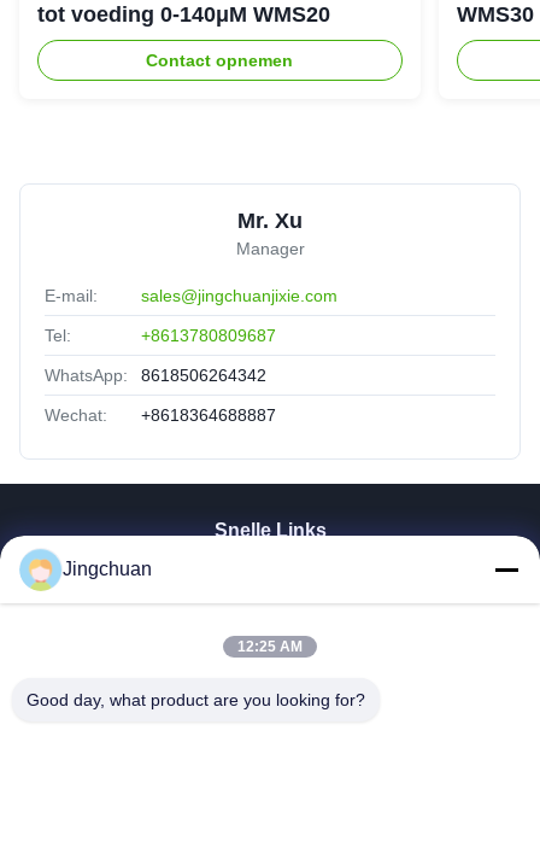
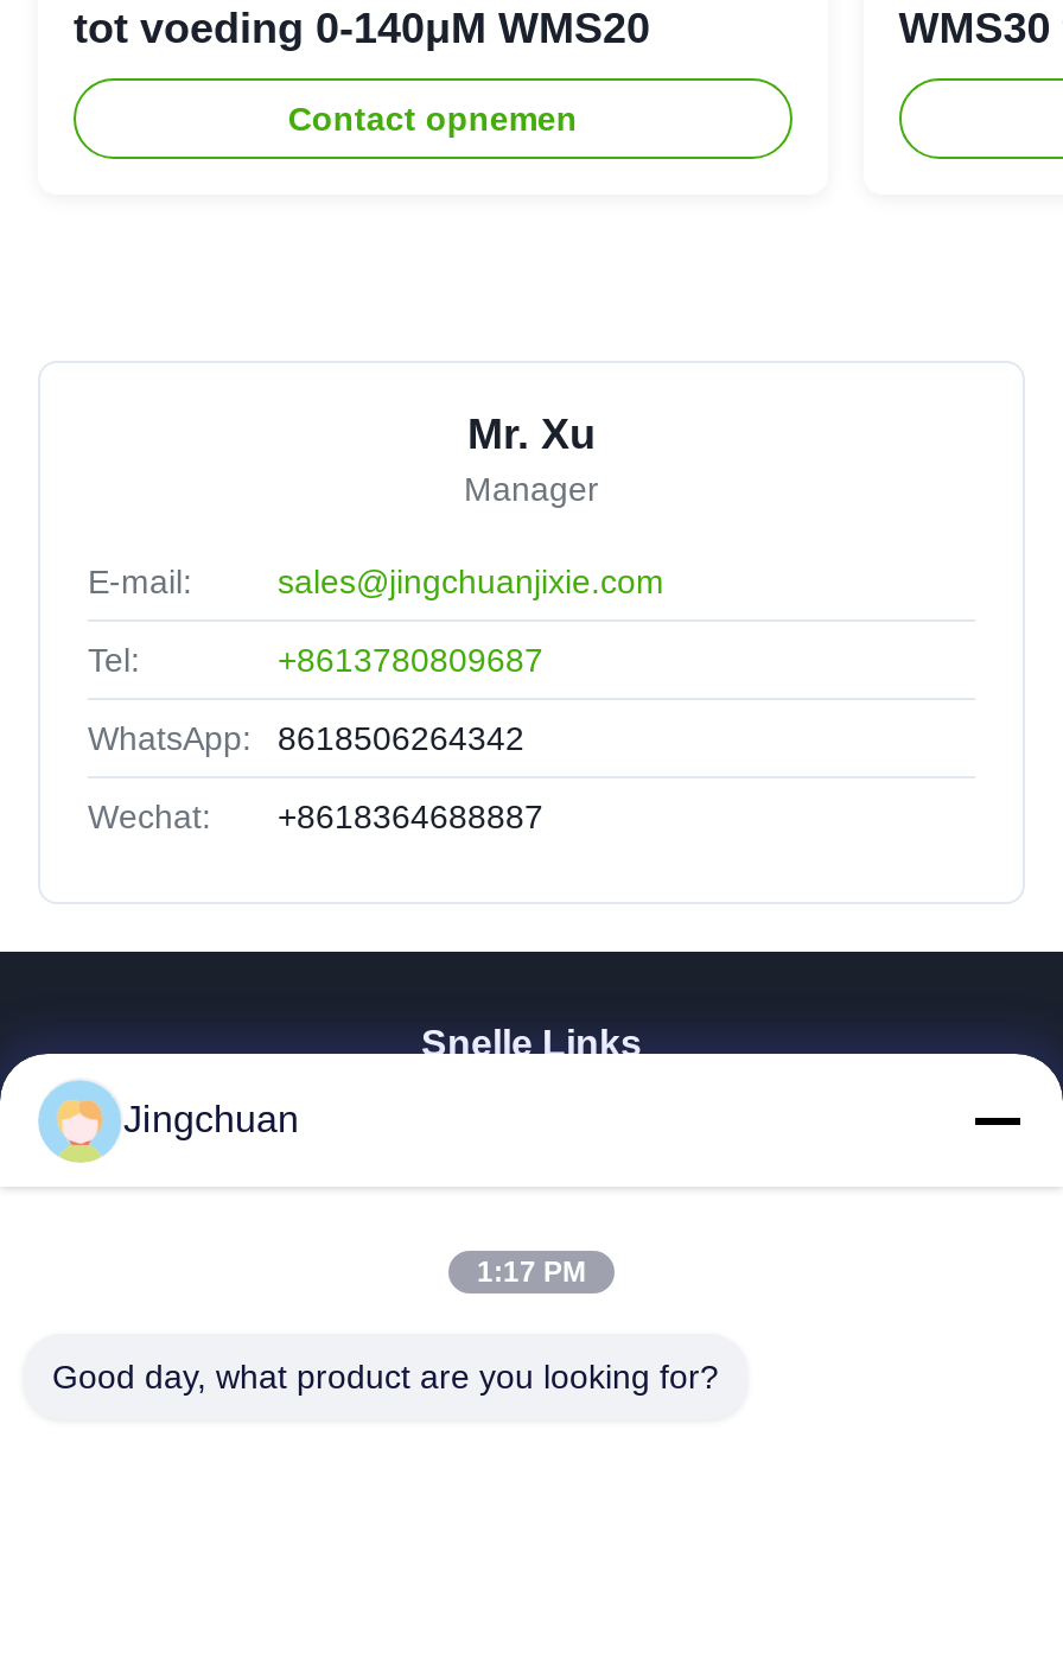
- 12:25 AM
+ 1:17 PM
